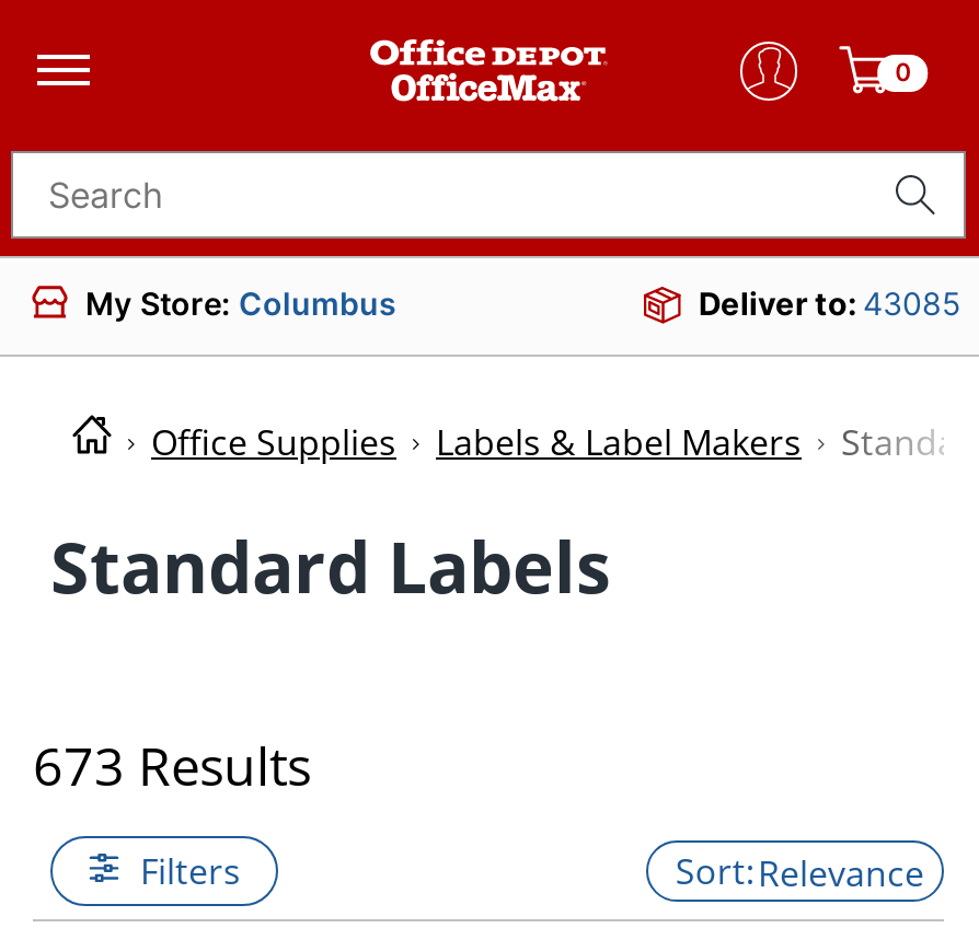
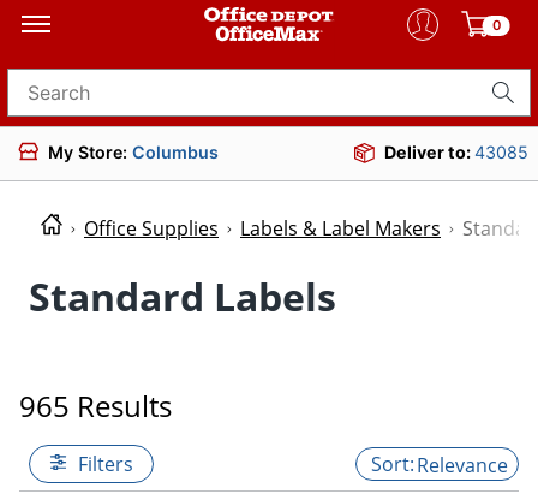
- 673 Results
+ 965 Results
